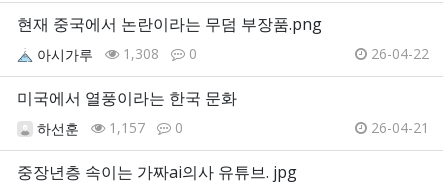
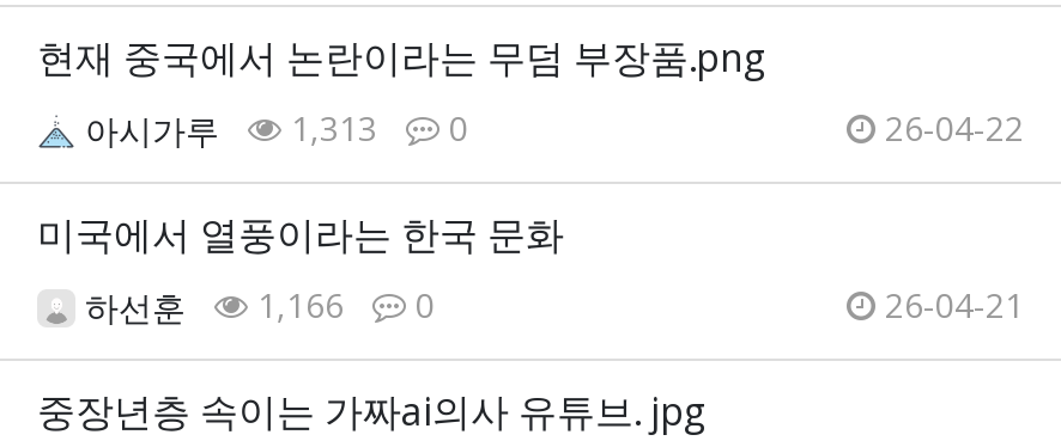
- 아시가루 1,308 0
+ 아시가루 1,313 0

- 하선훈 1,157 0
+ 하선훈 1,166 0
